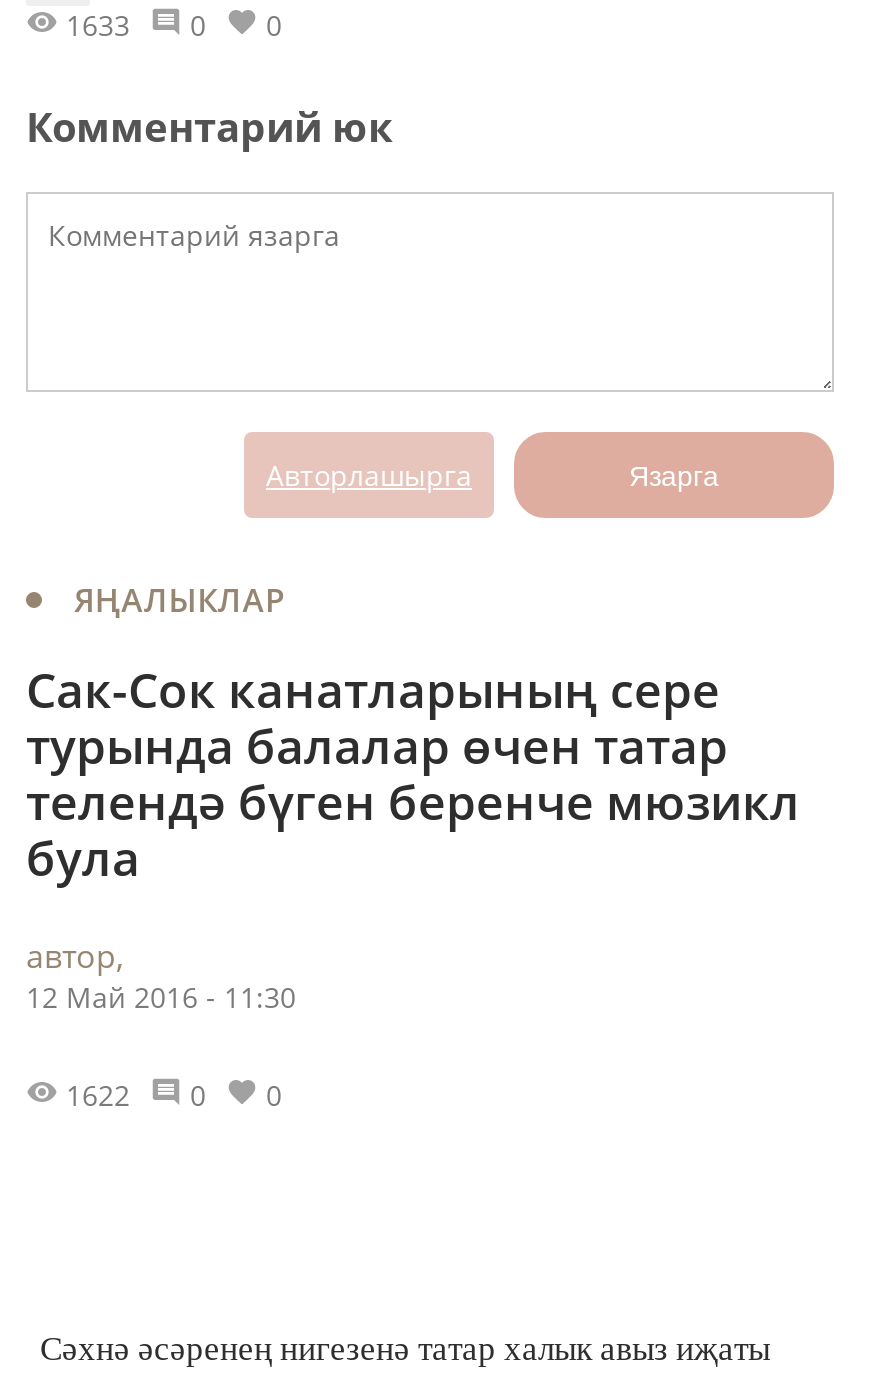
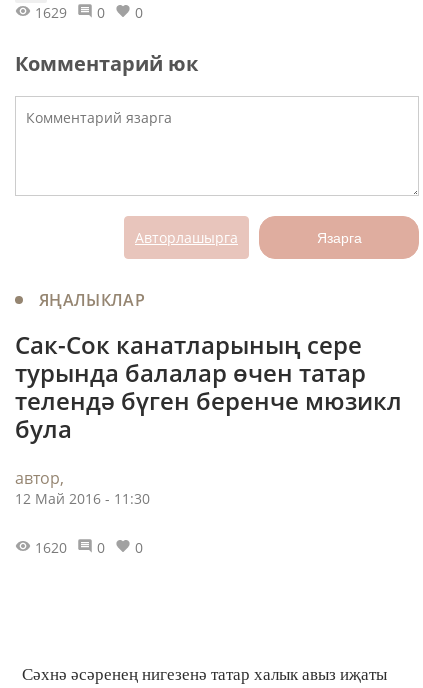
- 1633 0 0
+ 1629 0 0

- 1622 0 0
+ 1620 0 0
